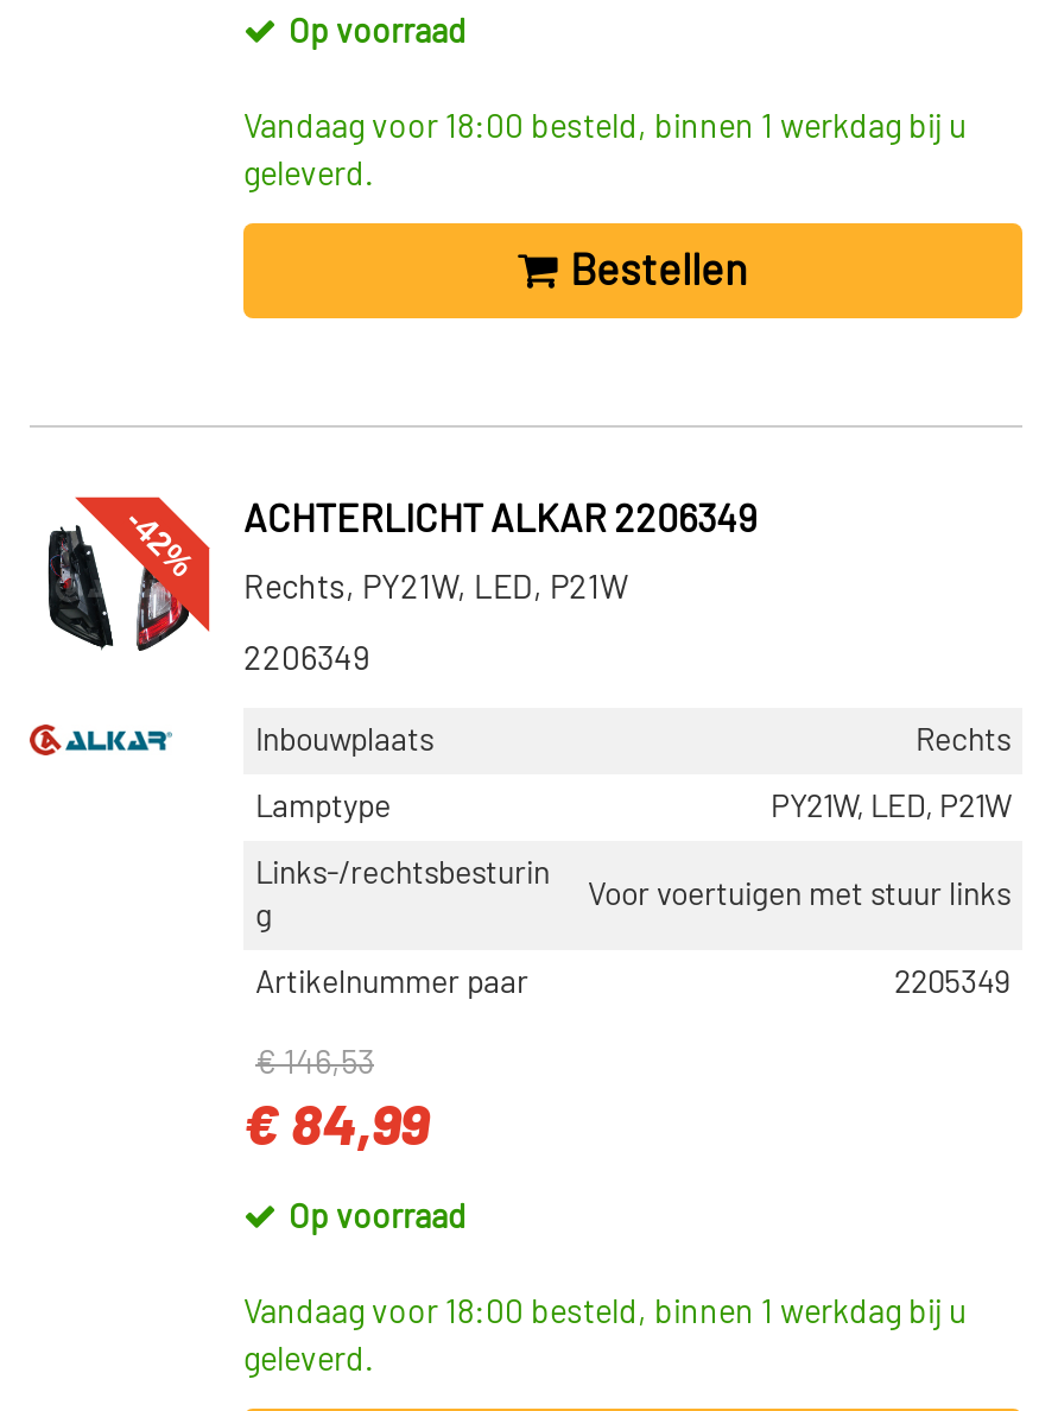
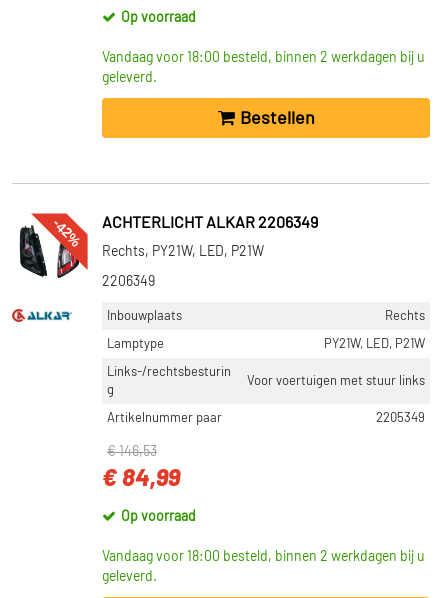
- Vandaag voor 18:00 besteld, binnen 1 werkdag bij u
+ Vandaag voor 18:00 besteld, binnen 2 werkdagen bij u

- Vandaag voor 18:00 besteld, binnen 1 werkdag bij u
+ Vandaag voor 18:00 besteld, binnen 2 werkdagen bij u
